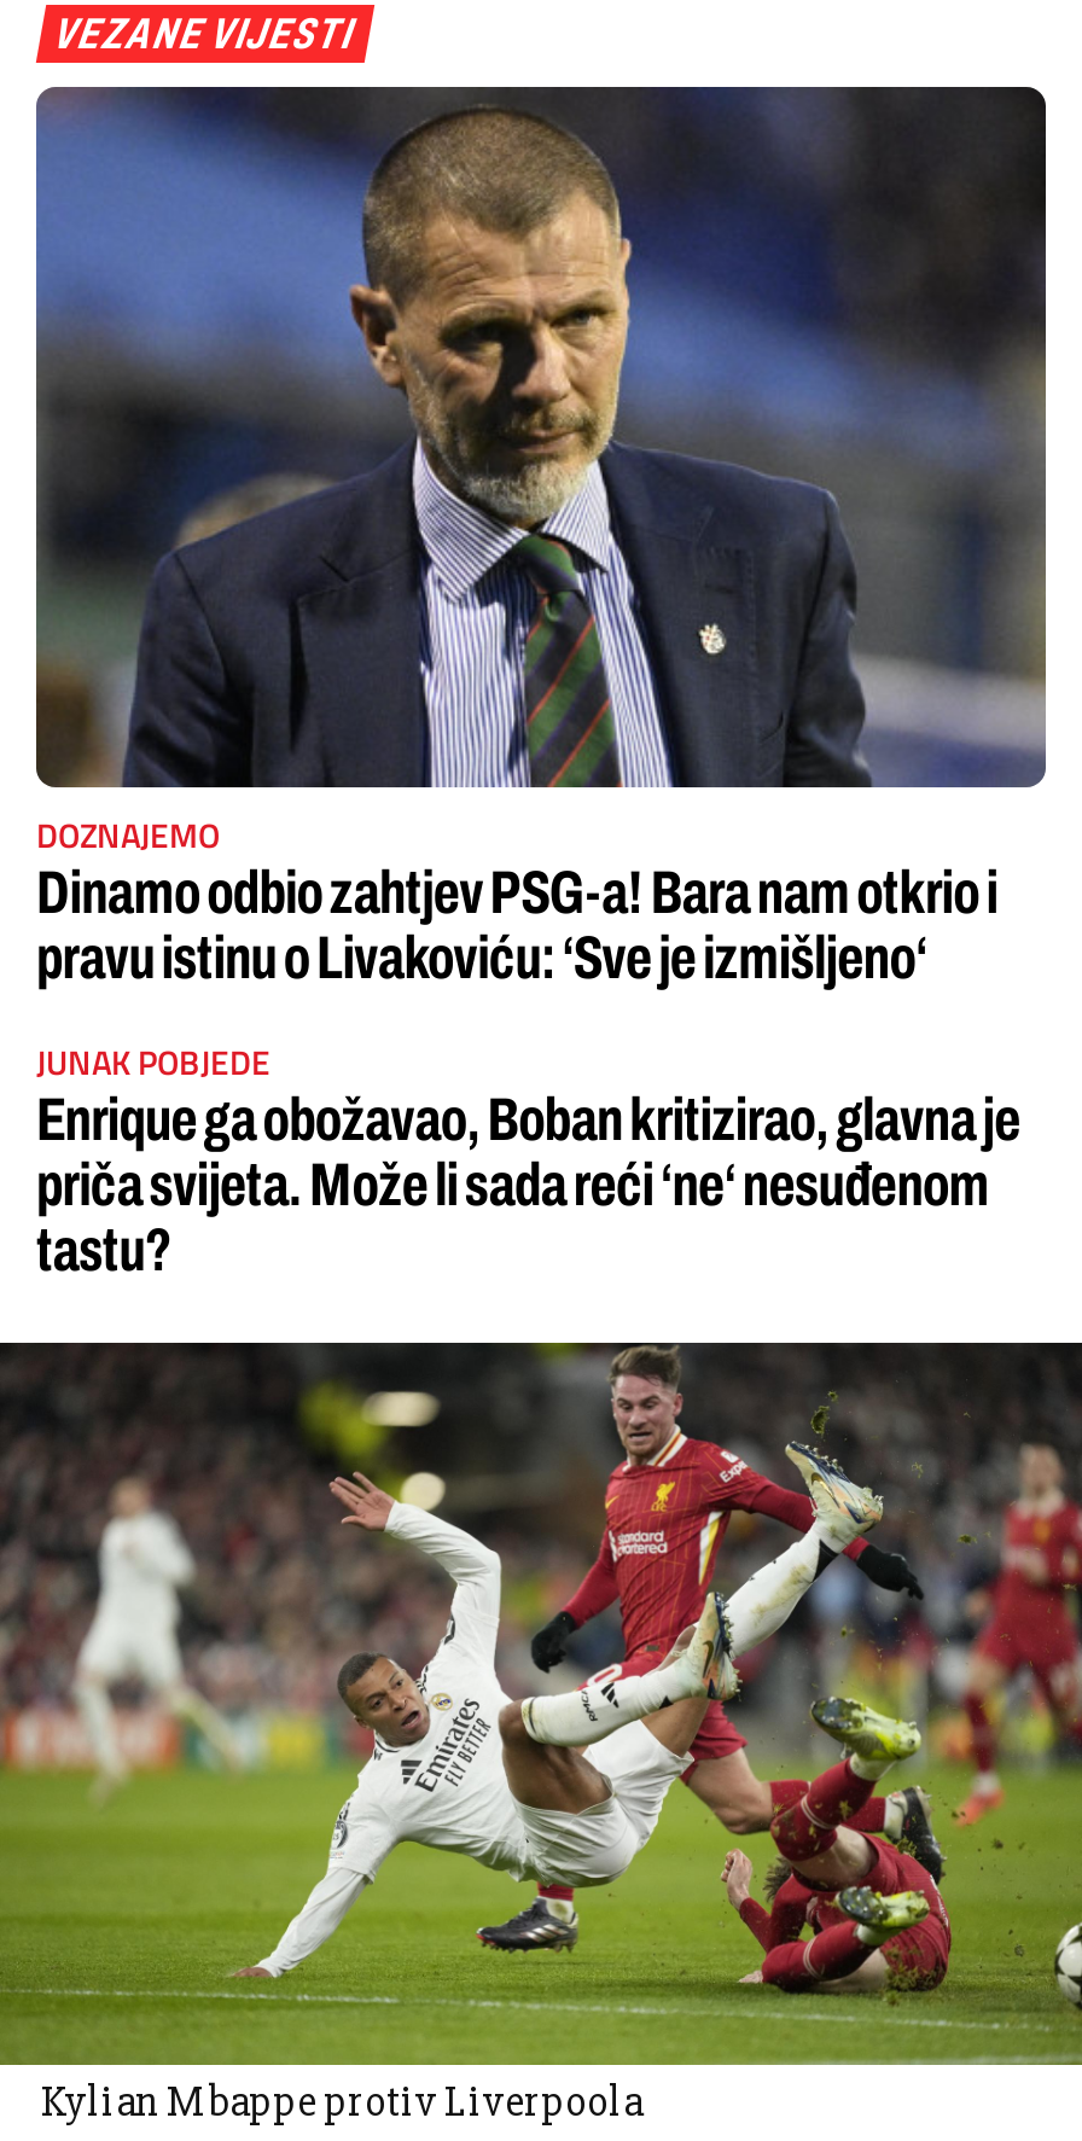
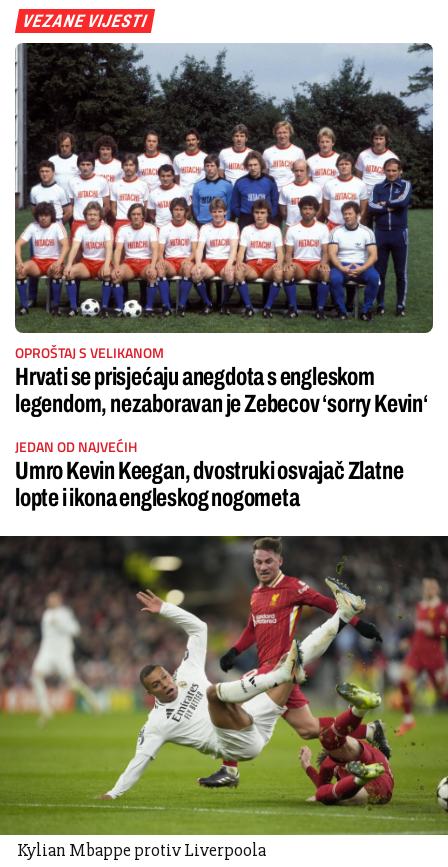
- [image]
- DOZNAJEMO
- Dinamo odbio zahtjev PSG-a! Bara nam otkrio i
- pravu istinu o Livakoviću: ‘Sve je izmišljeno‘
+ [image]
+ OPROŠTAJ S VELIKANOM
+ Hrvati se prisjećaju anegdota s engleskom
+ legendom, nezaboravan je Zebecov ‘sorry Kevin‘

- JUNAK POBJEDE
- Enrique ga obožavao, Boban kritizirao, glavna je
- priča svijeta. Može li sada reći ‘ne‘ nesuđenom
- tastu?
+ JEDAN OD NAJVEĆIH
+ Umro Kevin Keegan, dvostruki osvajač Zlatne
+ lopte i ikona engleskog nogometa
